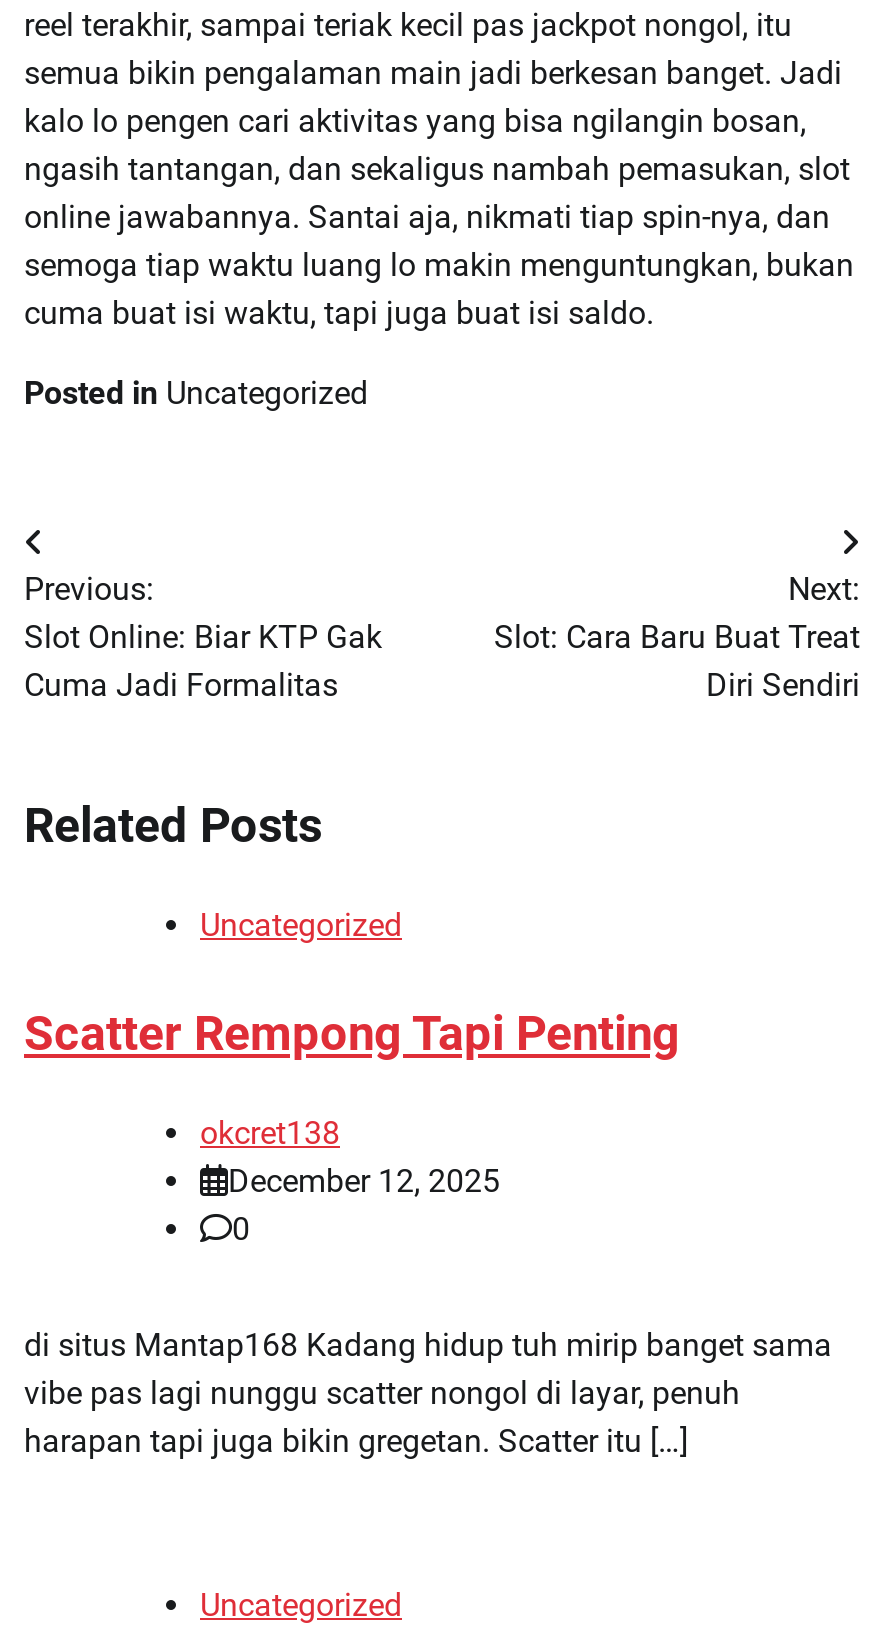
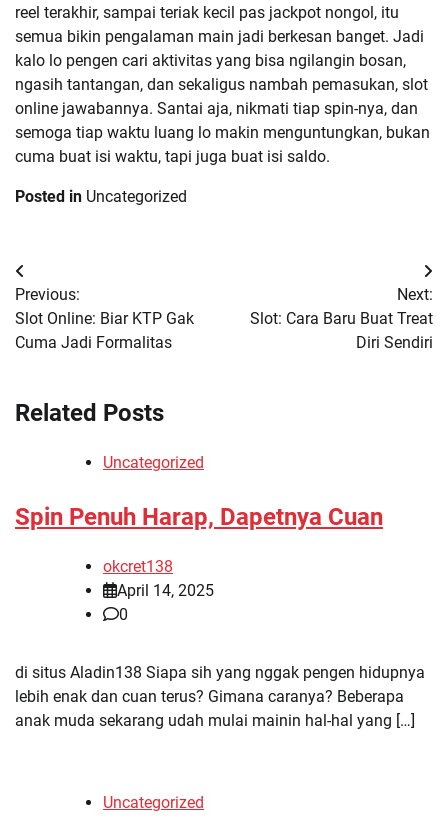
- Scatter Rempong Tapi Penting
+ Spin Penuh Harap, Dapetnya Cuan

- December 12, 2025
+ April 14, 2025

- di situs Mantap168 Kadang hidup tuh mirip banget sama
- vibe pas lagi nunggu scatter nongol di layar, penuh
- harapan tapi juga bikin gregetan. Scatter itu […]
+ di situs Aladin138 Siapa sih yang nggak pengen hidupnya
+ lebih enak dan cuan terus? Gimana caranya? Beberapa
+ anak muda sekarang udah mulai mainin hal-hal yang […]
